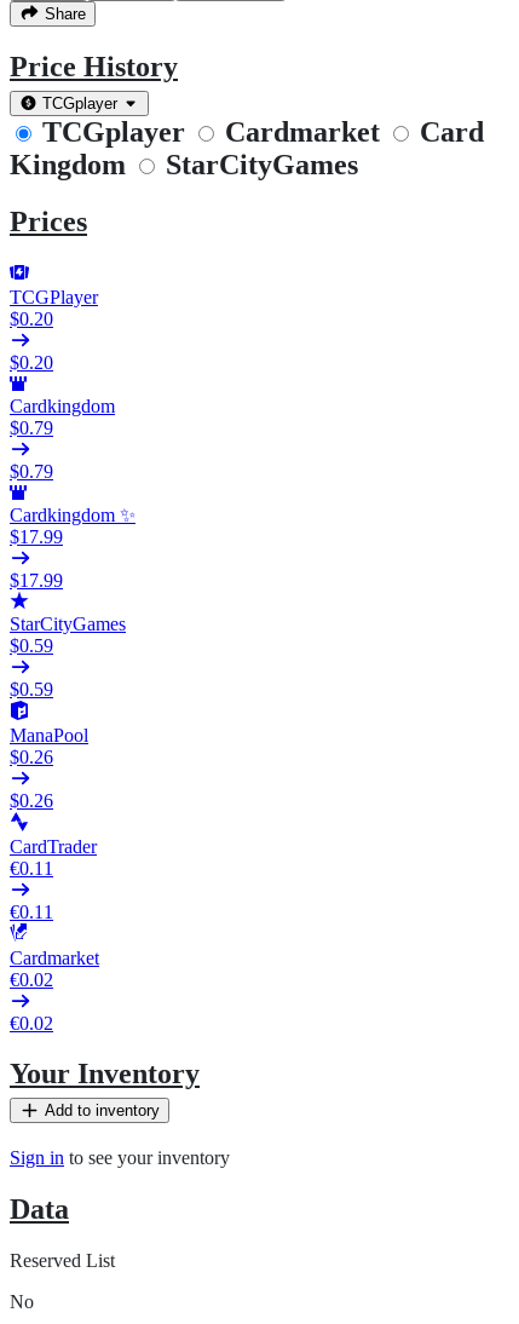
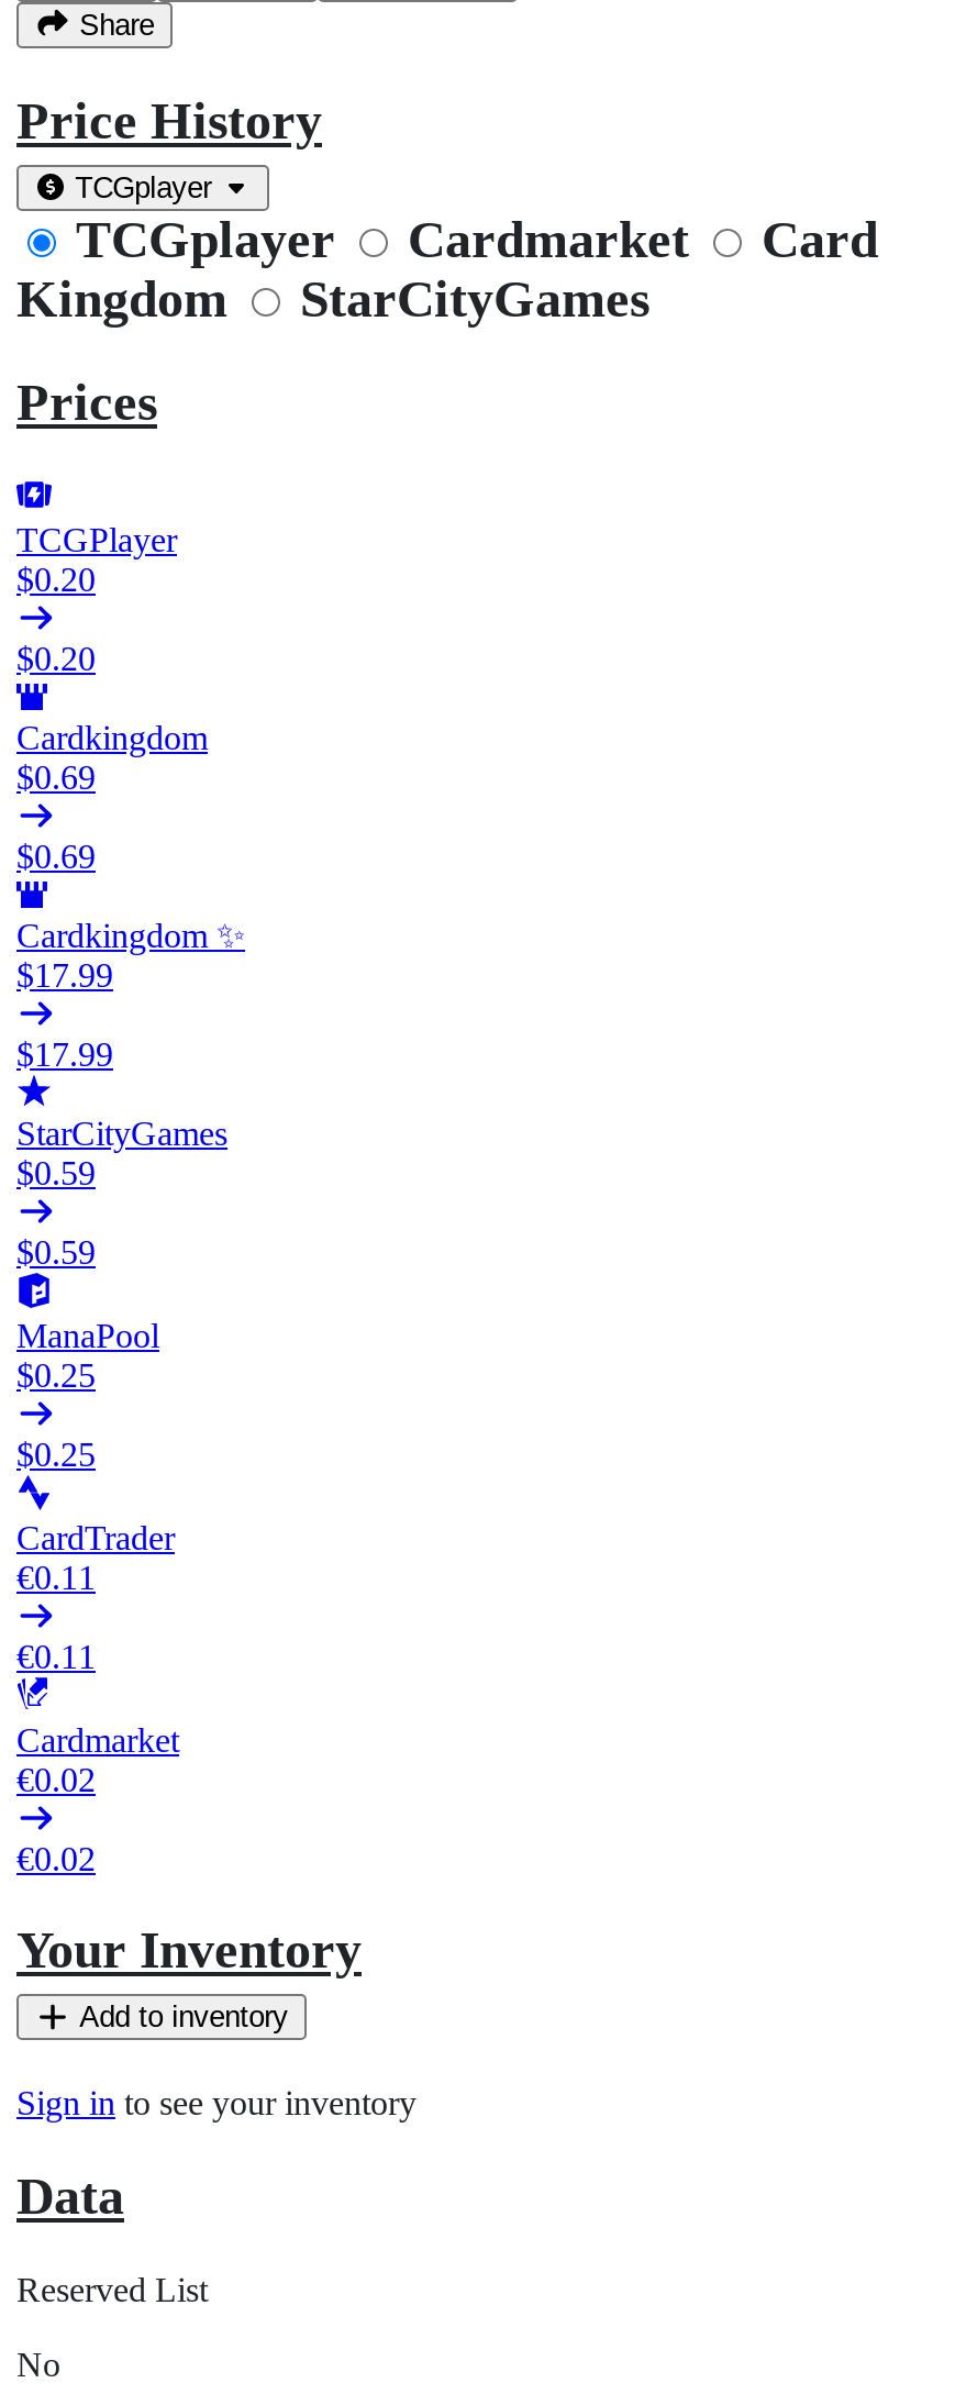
- $0.79
+ $0.69

- $0.79
+ $0.69

- $0.26
+ $0.25

- $0.26
+ $0.25
